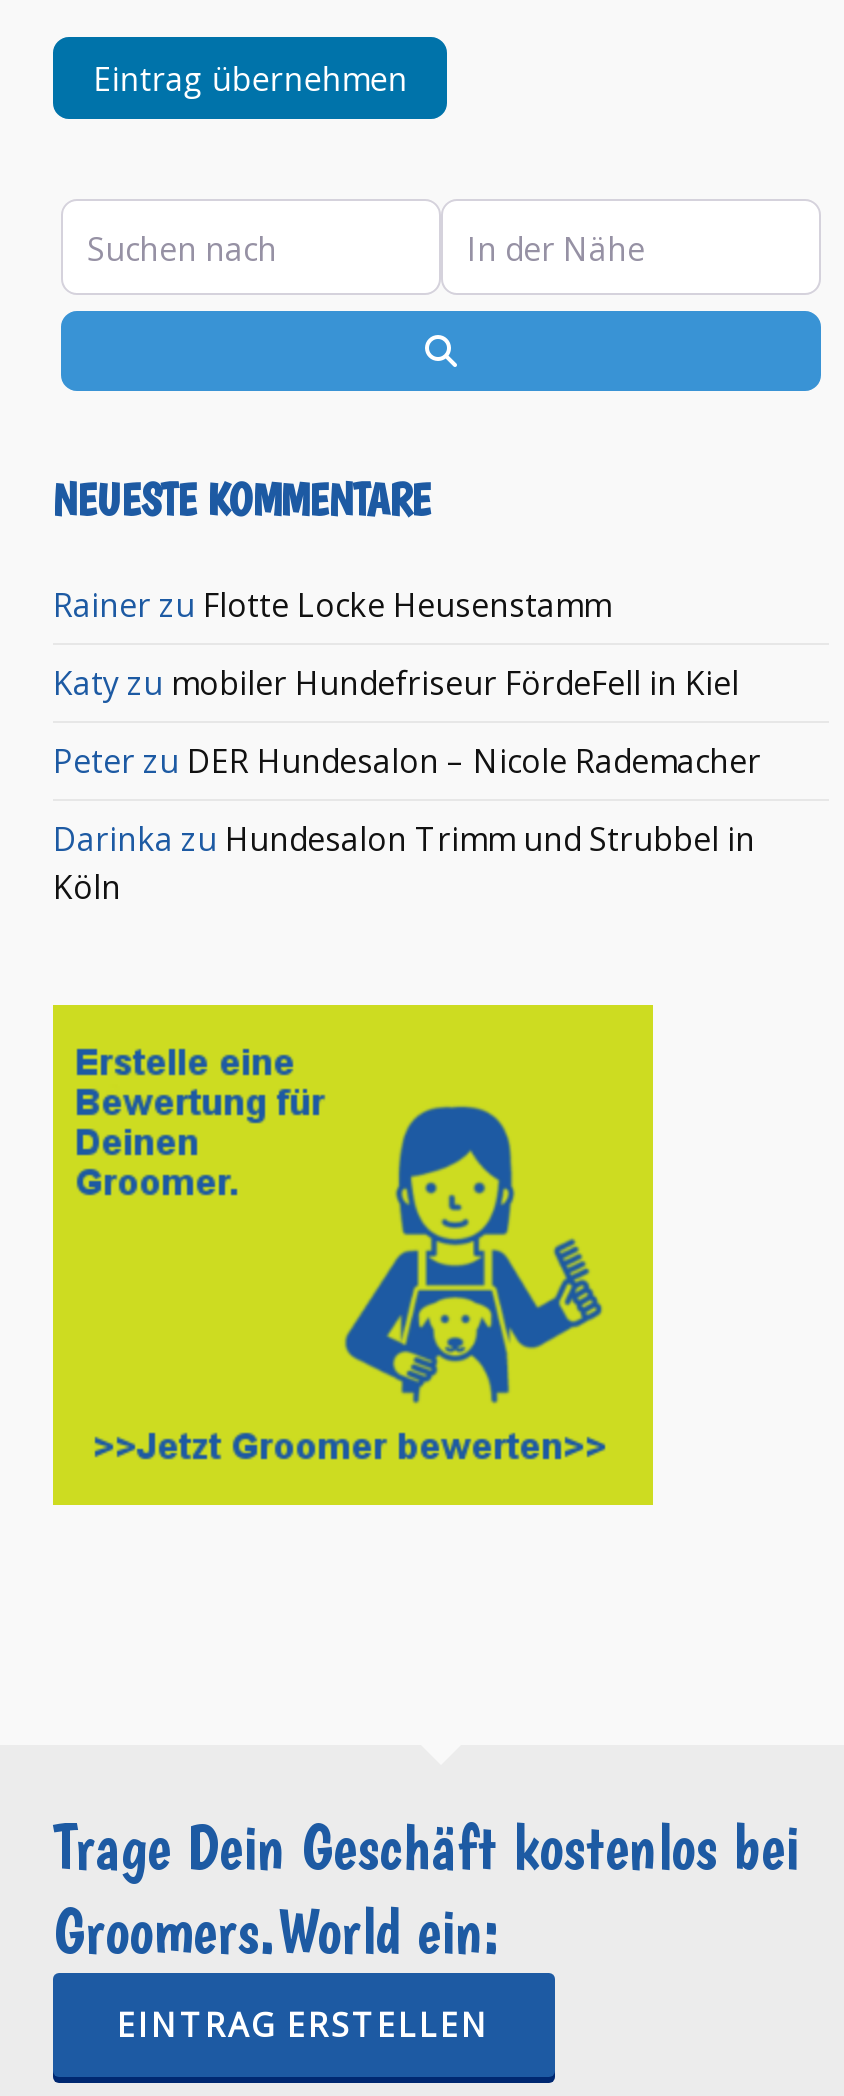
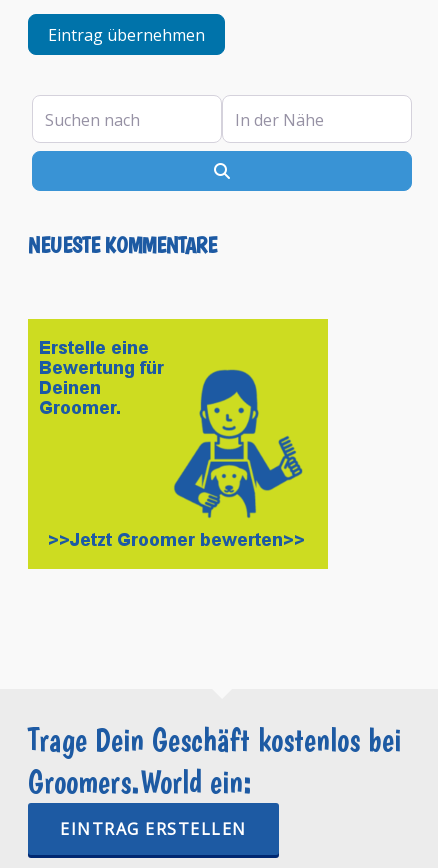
- Rainer zu Flotte Locke Heusenstamm
- Katy zu mobiler Hundefriseur FördeFell in Kiel
- Peter zu DER Hundesalon – Nicole Rademacher
- Darinka zu Hundesalon Trimm und Strubbel in
- Köln
